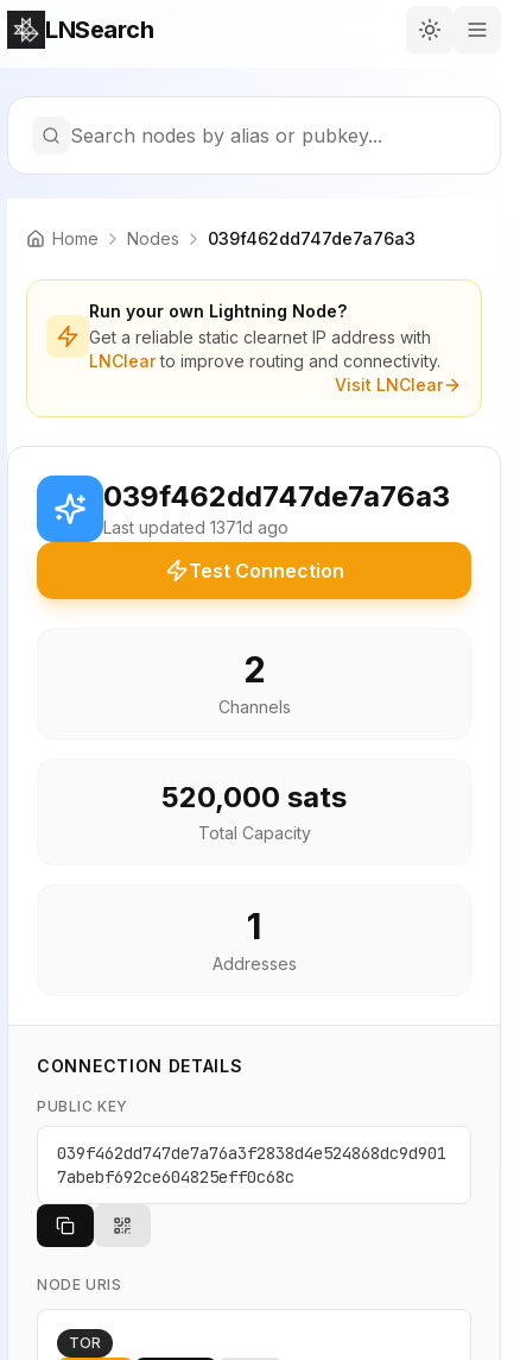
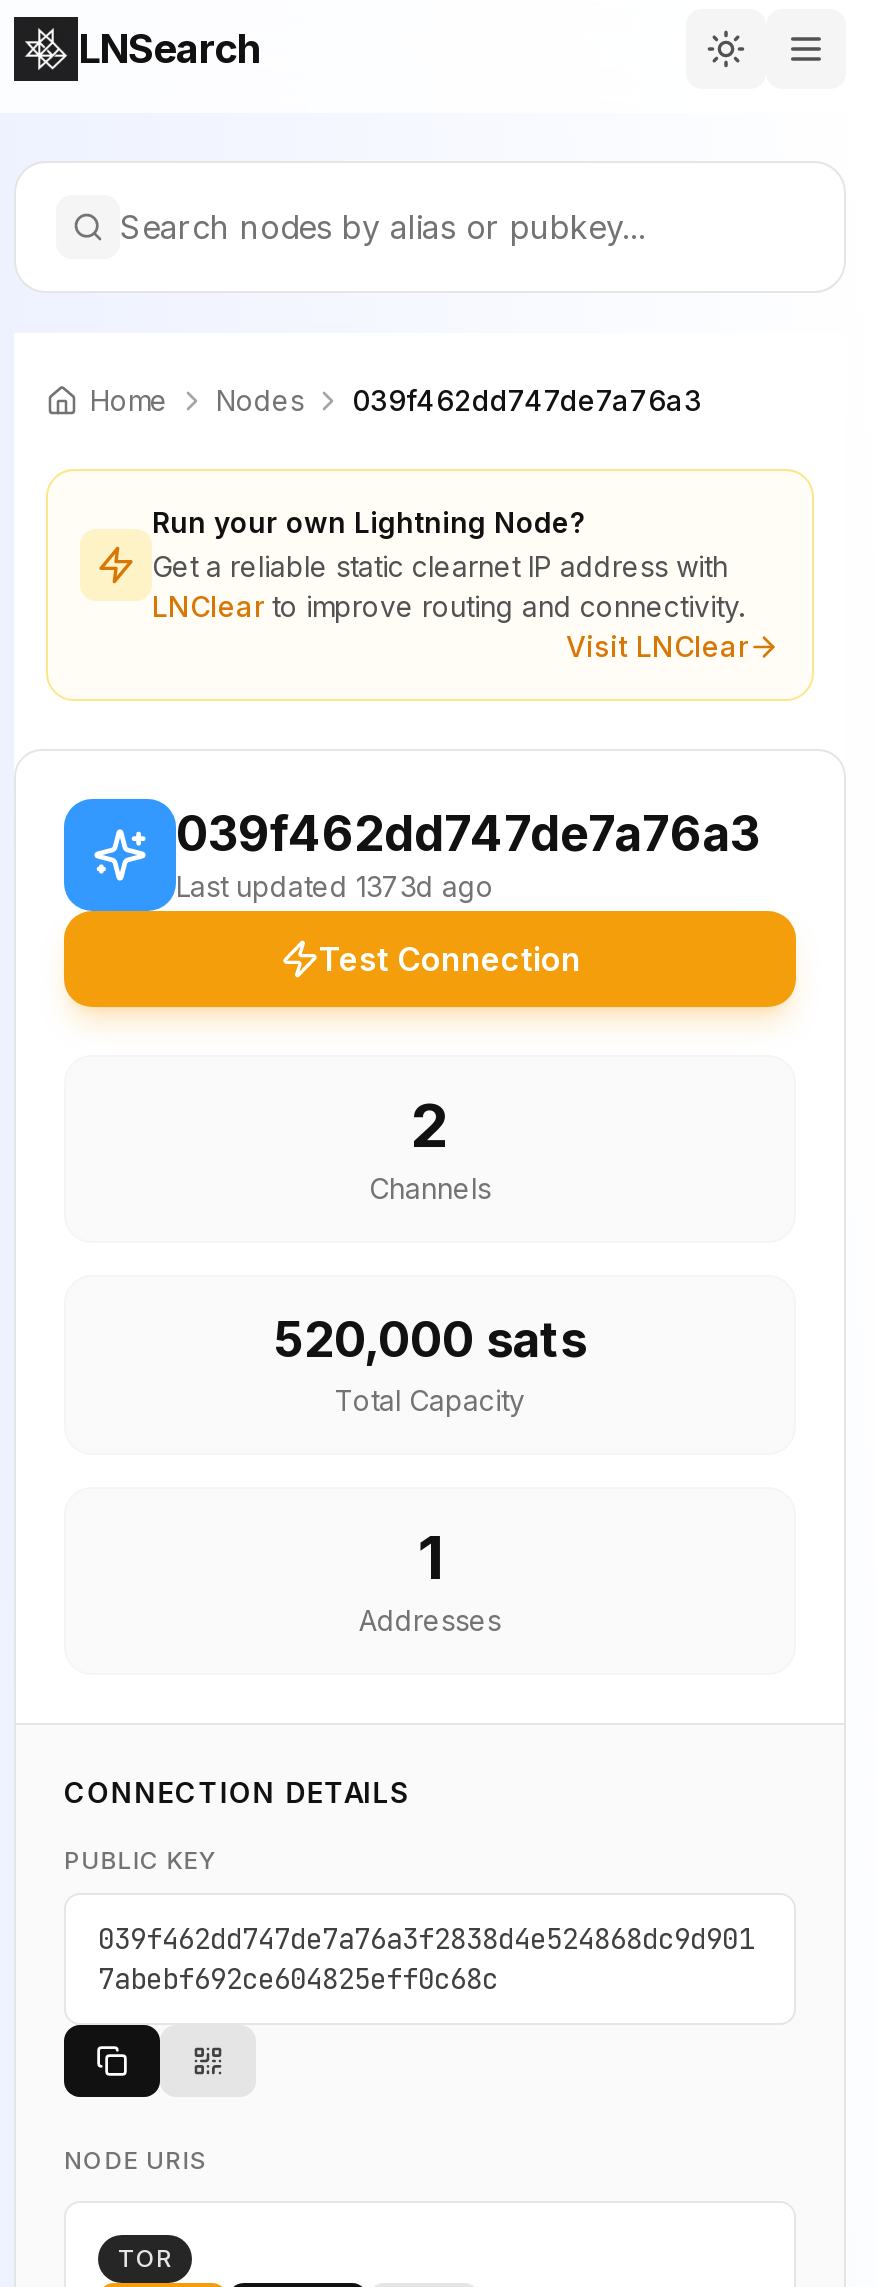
- Last updated 1371d ago
+ Last updated 1373d ago
